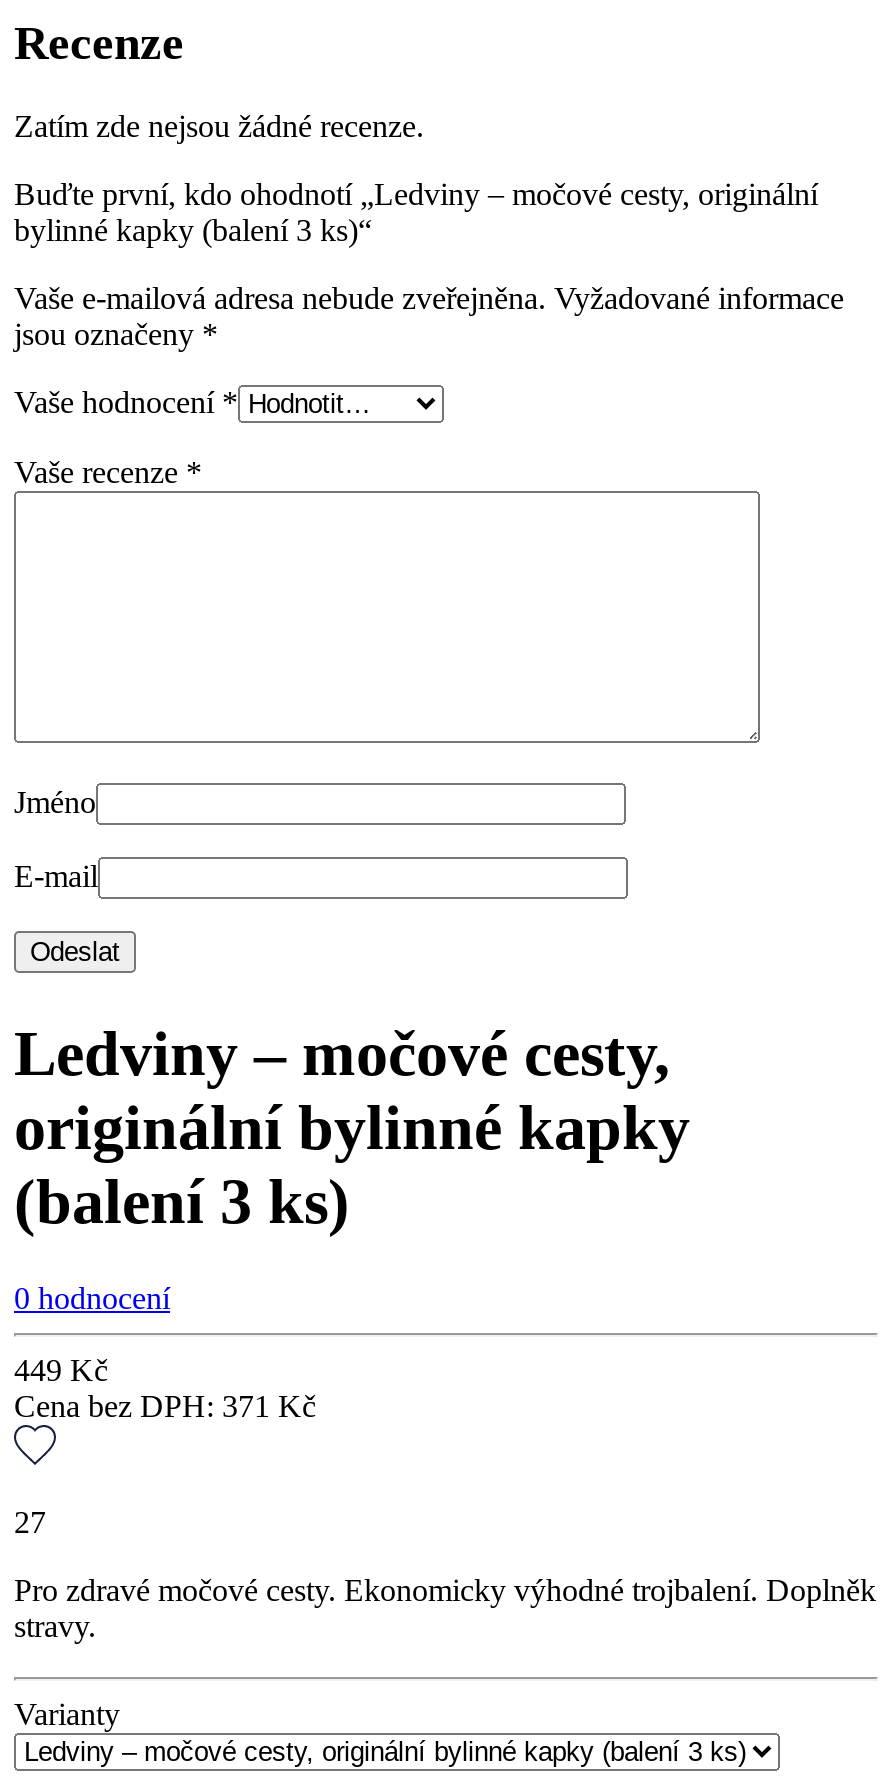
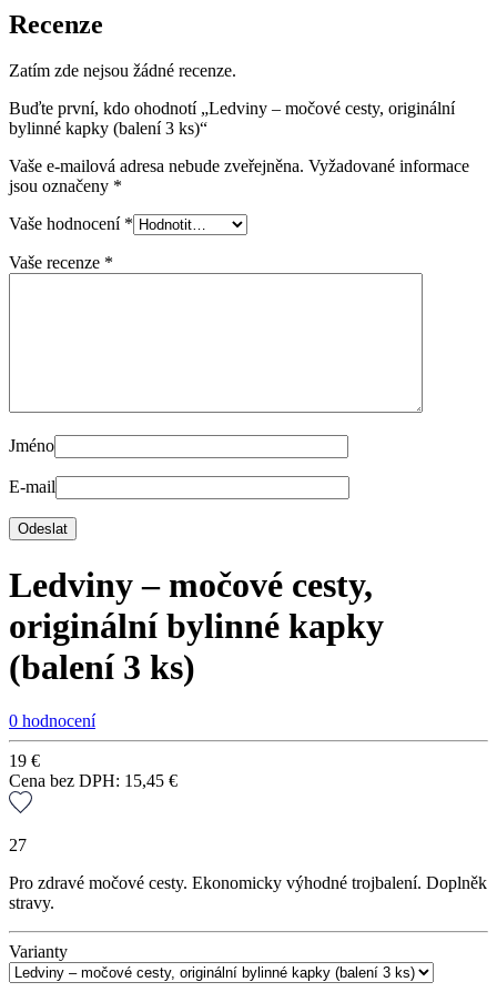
- 449 Kč
- Cena bez DPH: 371 Kč
+ 19 €
+ Cena bez DPH: 15,45 €
